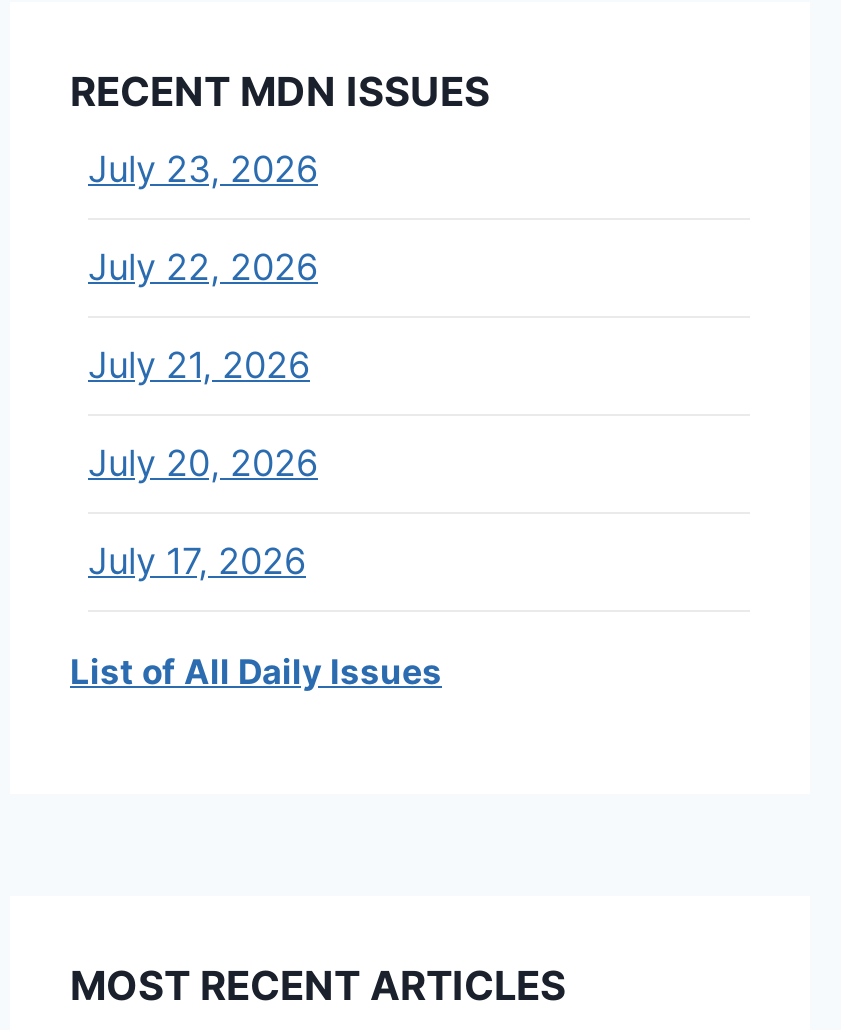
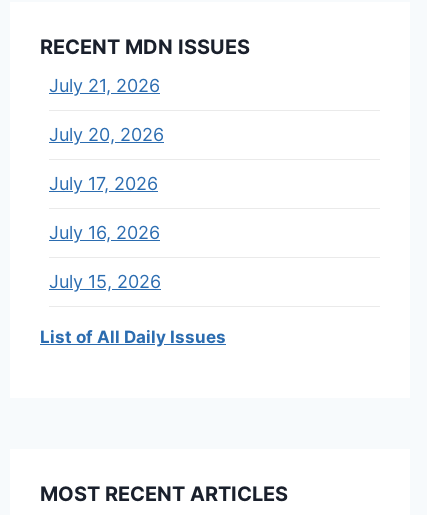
- July 23, 2026
- July 22, 2026

moved up: July 21, 2026 | July 20, 2026 | July 17, 2026

+ July 16, 2026
+ July 15, 2026
